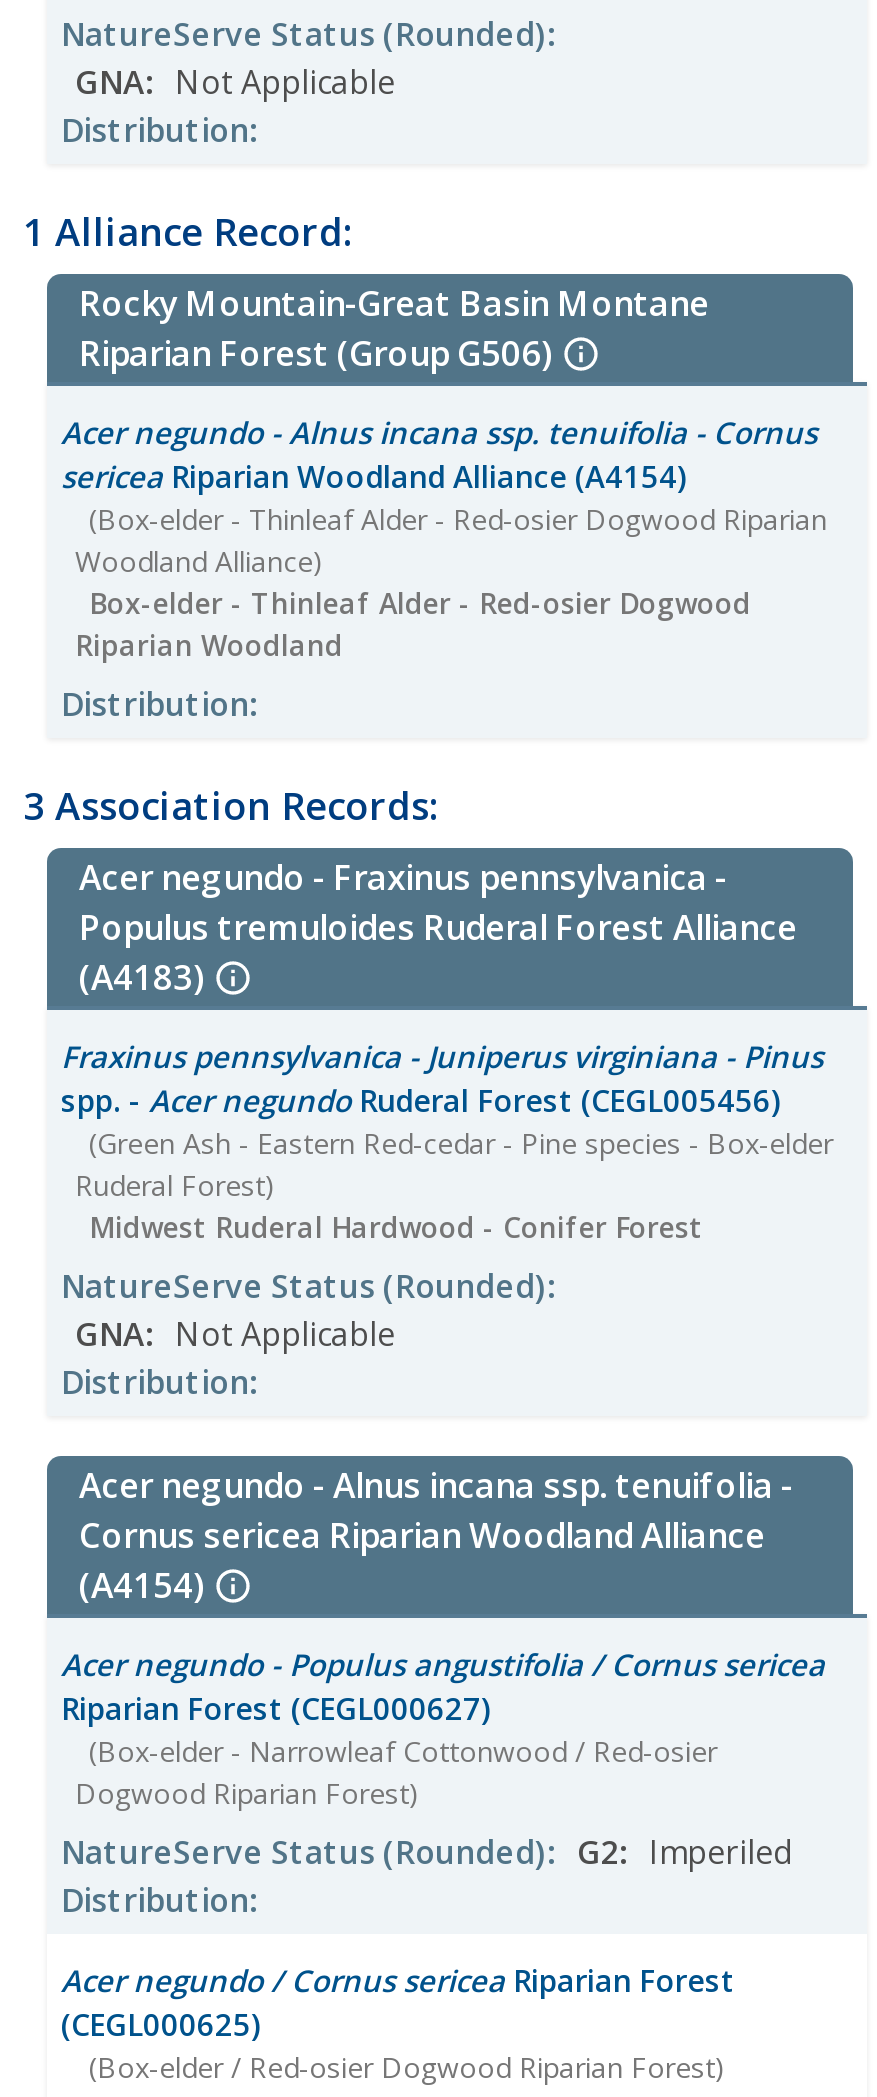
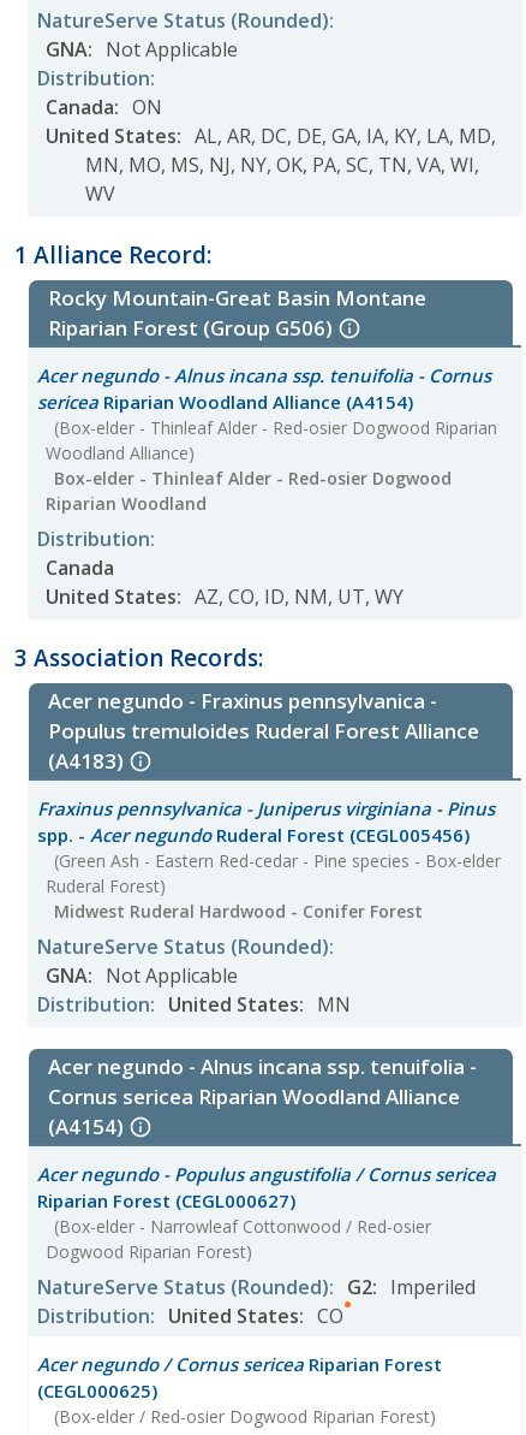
+ Canada: ON
+ United States: AL, AR, DC, DE, GA, IA, KY, LA, MD,
+ MN, MO, MS, NJ, NY, OK, PA, SC, TN, VA, WI,
+ WV

+ Canada
+ United States: AZ, CO, ID, NM, UT, WY

- Distribution:
+ Distribution: United States: MN

- Distribution:
+ Distribution: United States: CO
